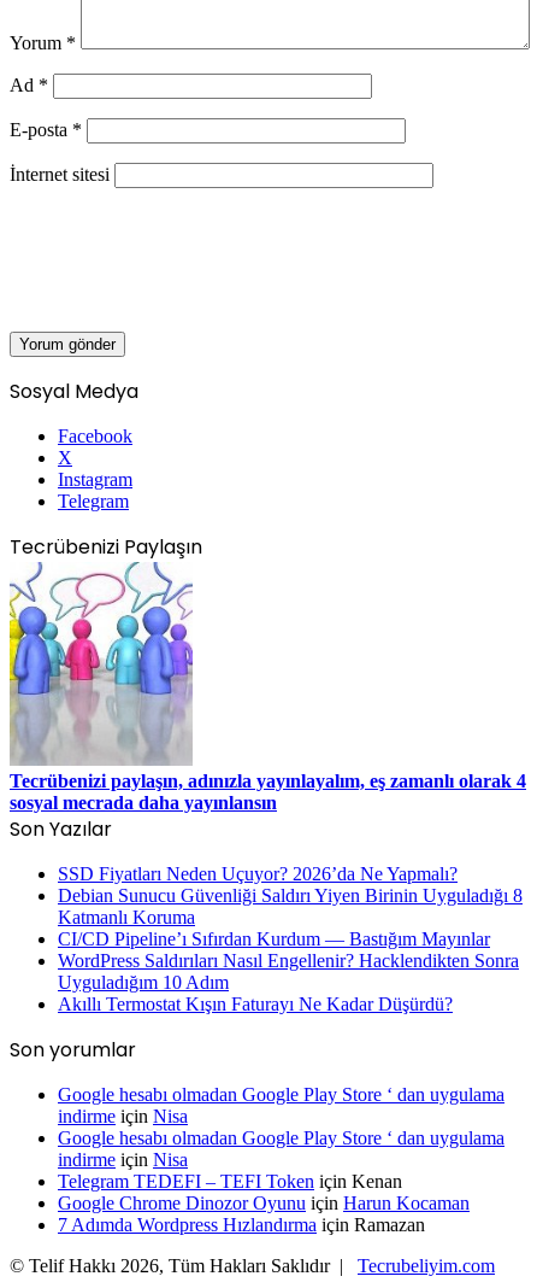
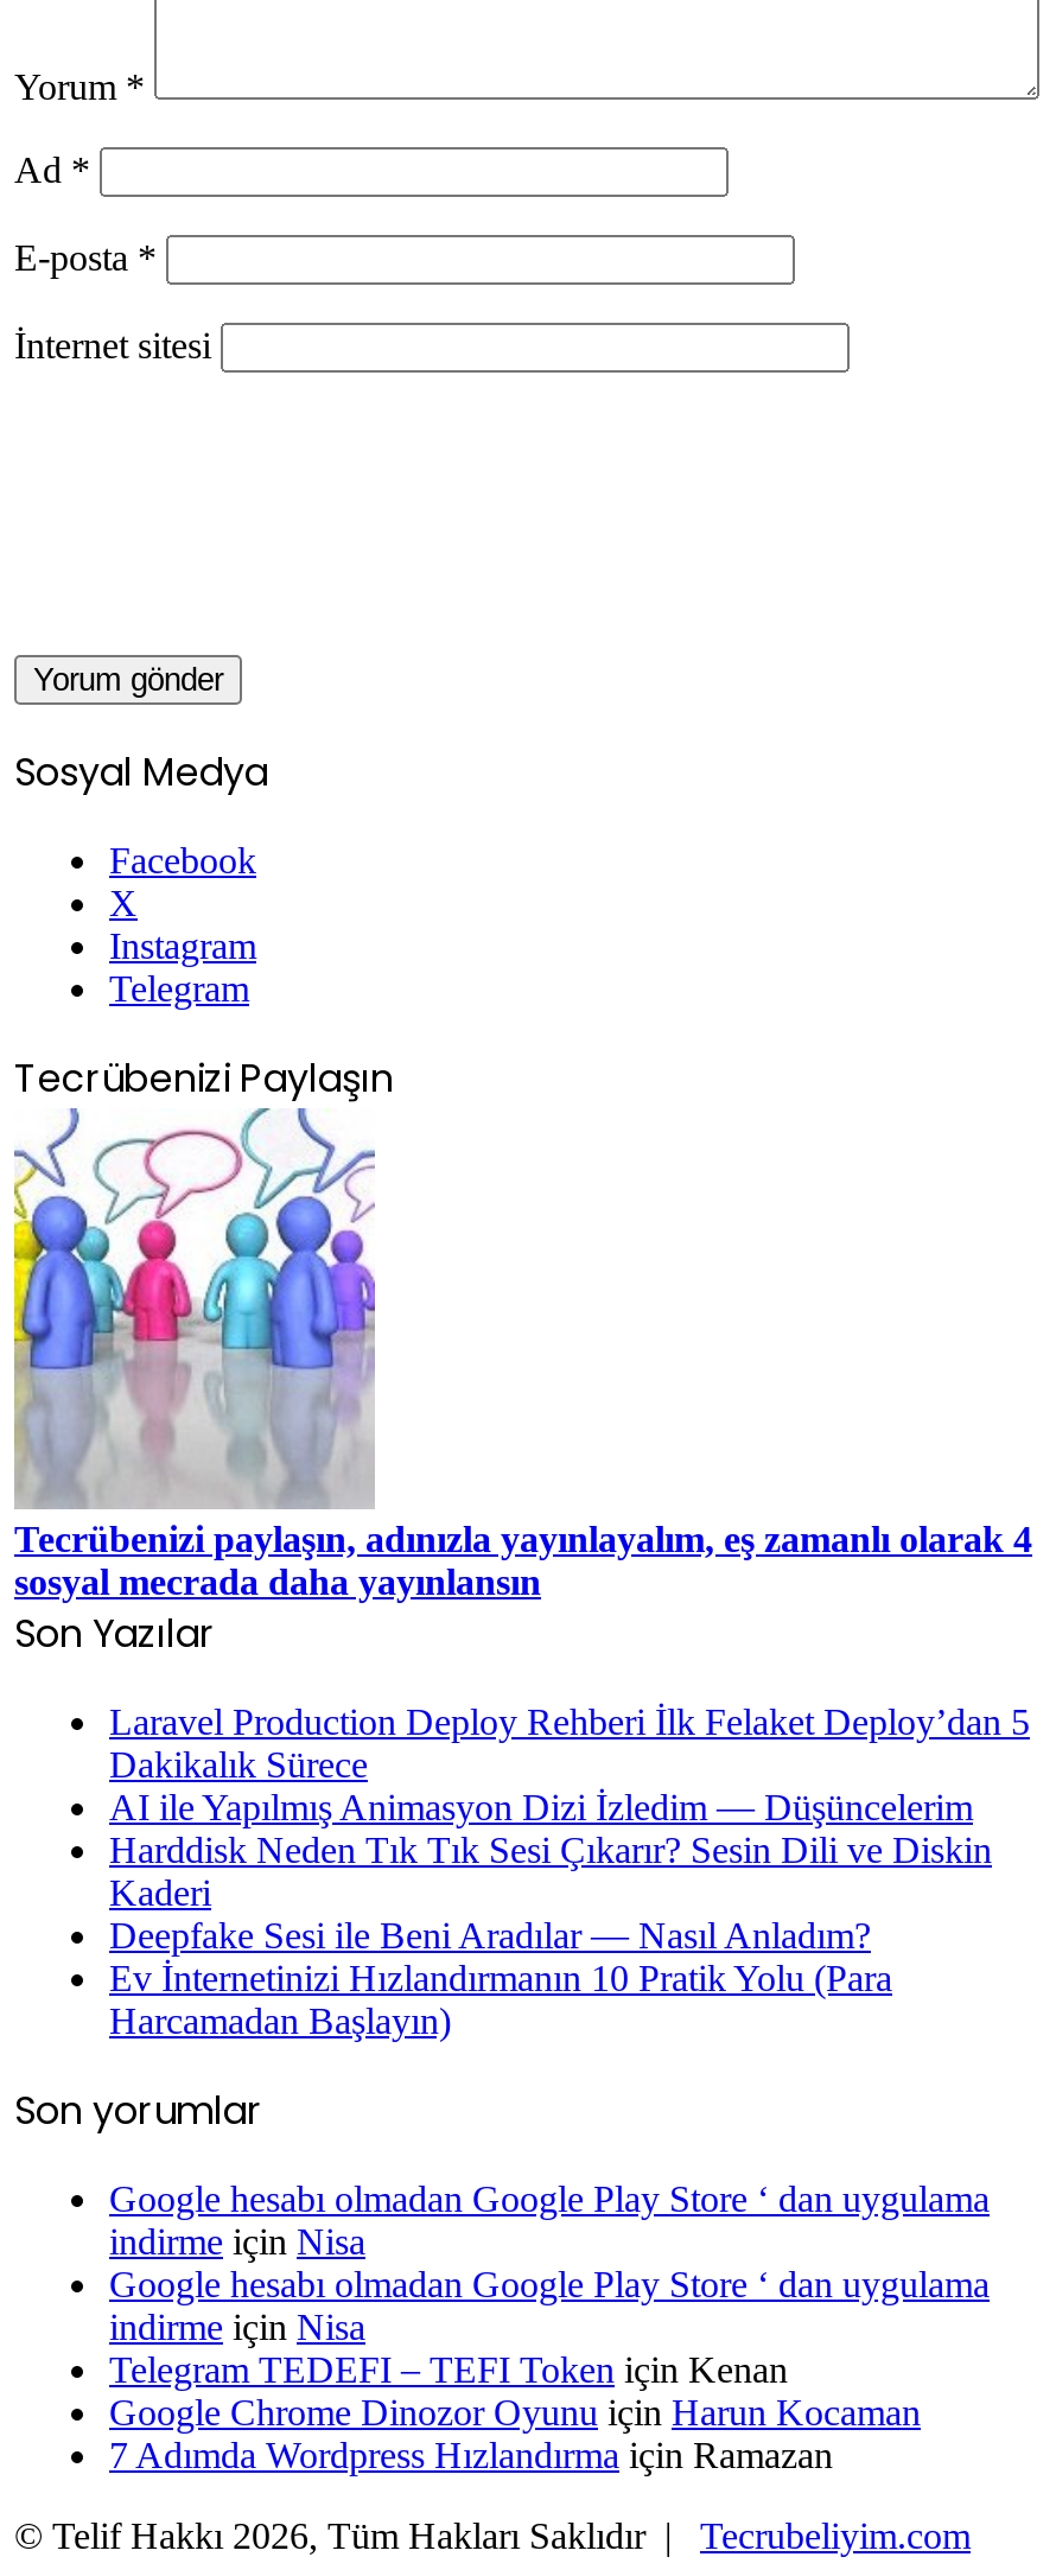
- SSD Fiyatları Neden Uçuyor? 2026’da Ne Yapmalı?
- Debian Sunucu Güvenliği Saldırı Yiyen Birinin Uyguladığı 8
- Katmanlı Koruma
- CI/CD Pipeline’ı Sıfırdan Kurdum — Bastığım Mayınlar
- WordPress Saldırıları Nasıl Engellenir? Hacklendikten Sonra
- Uyguladığım 10 Adım
- Akıllı Termostat Kışın Faturayı Ne Kadar Düşürdü?
+ Laravel Production Deploy Rehberi İlk Felaket Deploy’dan 5
+ Dakikalık Sürece
+ AI ile Yapılmış Animasyon Dizi İzledim — Düşüncelerim
+ Harddisk Neden Tık Tık Sesi Çıkarır? Sesin Dili ve Diskin
+ Kaderi
+ Deepfake Sesi ile Beni Aradılar — Nasıl Anladım?
+ Ev İnternetinizi Hızlandırmanın 10 Pratik Yolu (Para
+ Harcamadan Başlayın)
